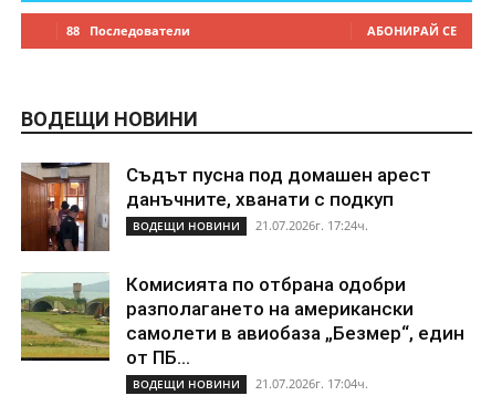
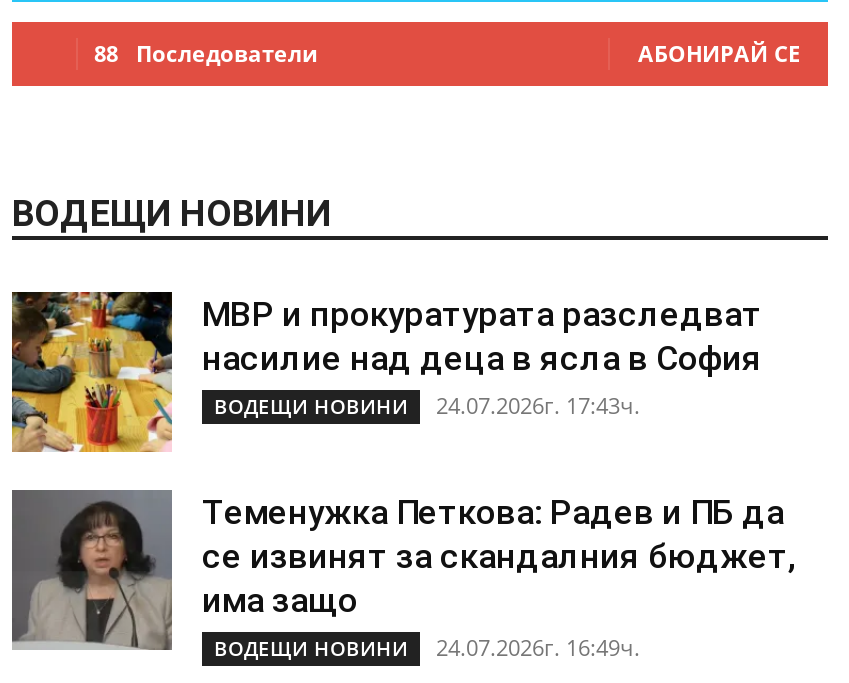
- [image]
- Съдът пусна под домашен арест
- данъчните, хванати с подкуп
+ [image]
+ МВР и прокуратурата разследват
+ насилие над деца в ясла в София

- ВОДЕЩИ НОВИНИ 21.07.2026г. 17:24ч.
+ ВОДЕЩИ НОВИНИ 24.07.2026г. 17:43ч.

- [image]
- Комисията по отбрана одобри
- разполагането на американски
- самолети в авиобаза „Безмер“, един
- от ПБ...
+ [image]
+ Теменужка Петкова: Радев и ПБ да
+ се извинят за скандалния бюджет,
+ има защо

- ВОДЕЩИ НОВИНИ 21.07.2026г. 17:04ч.
+ ВОДЕЩИ НОВИНИ 24.07.2026г. 16:49ч.
